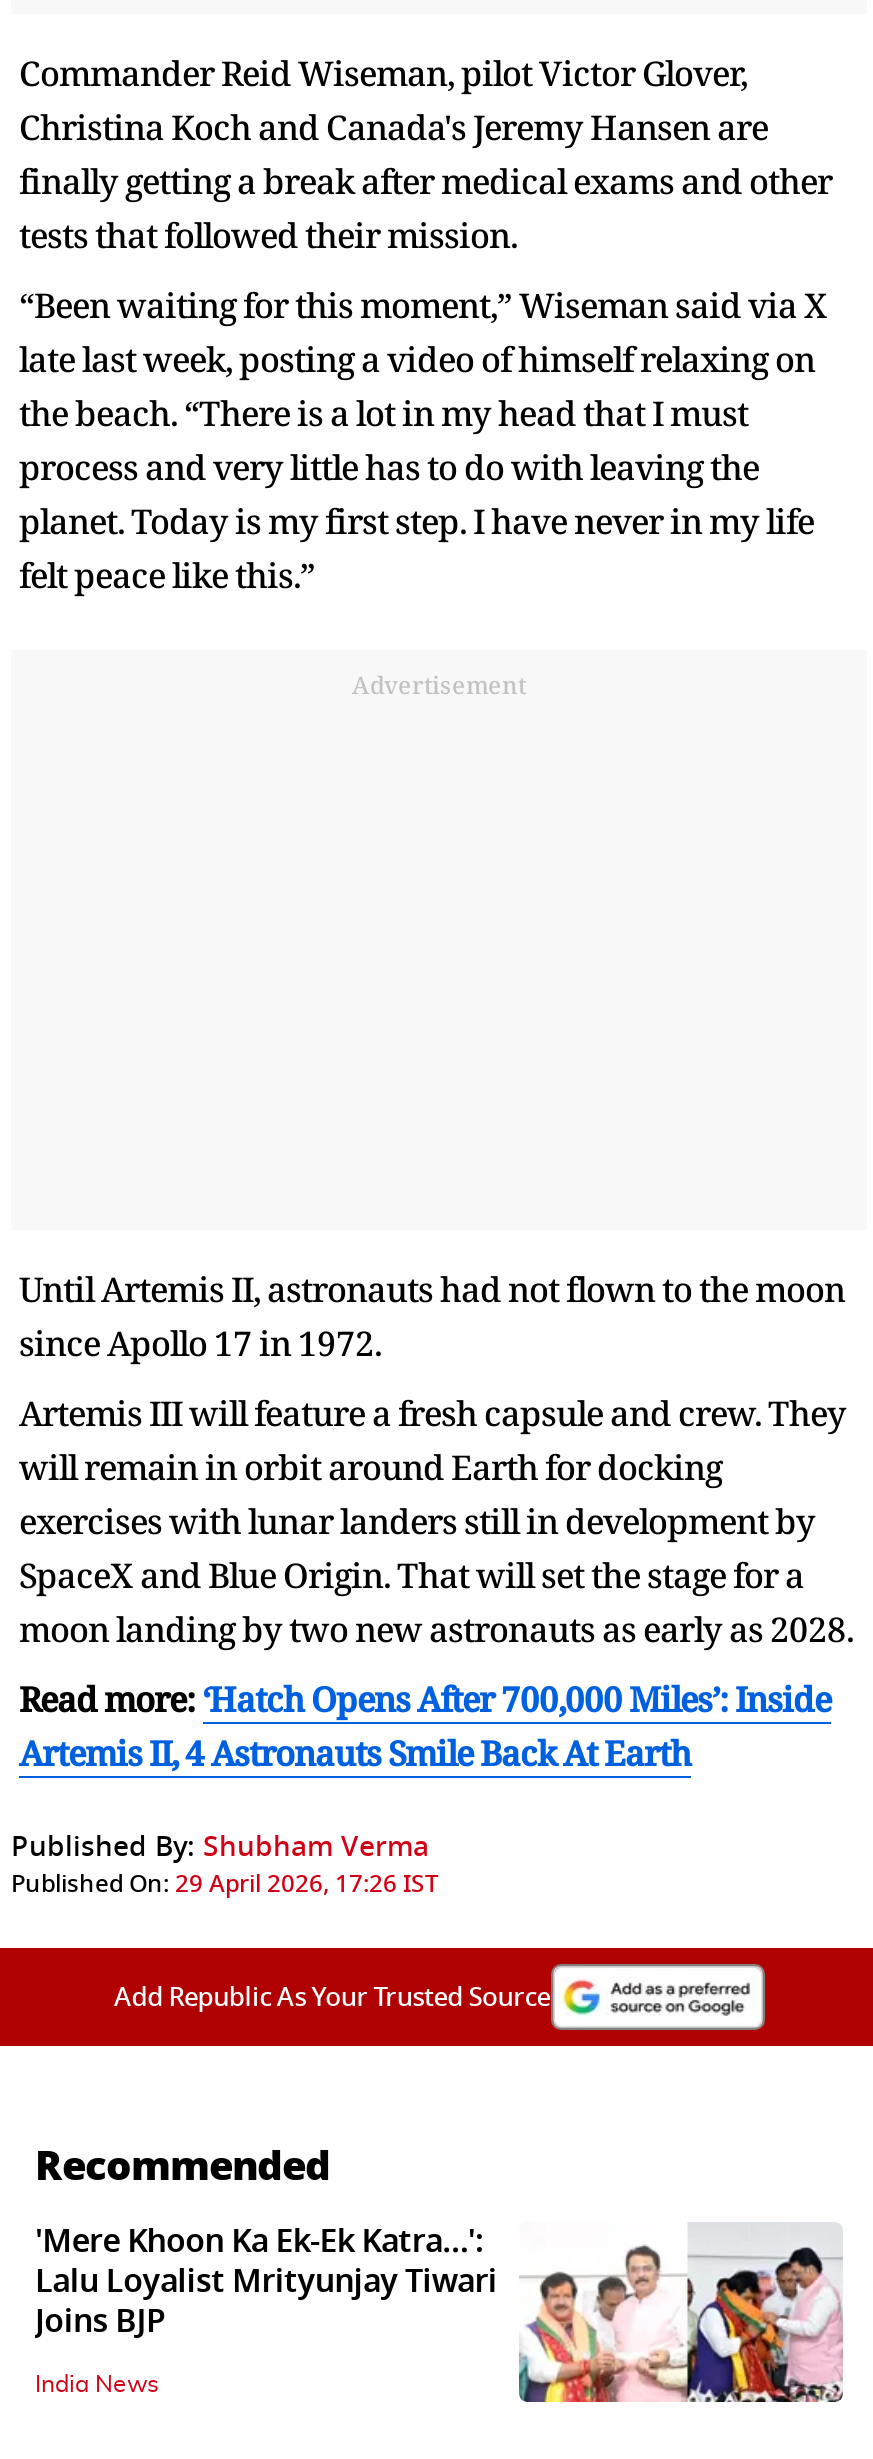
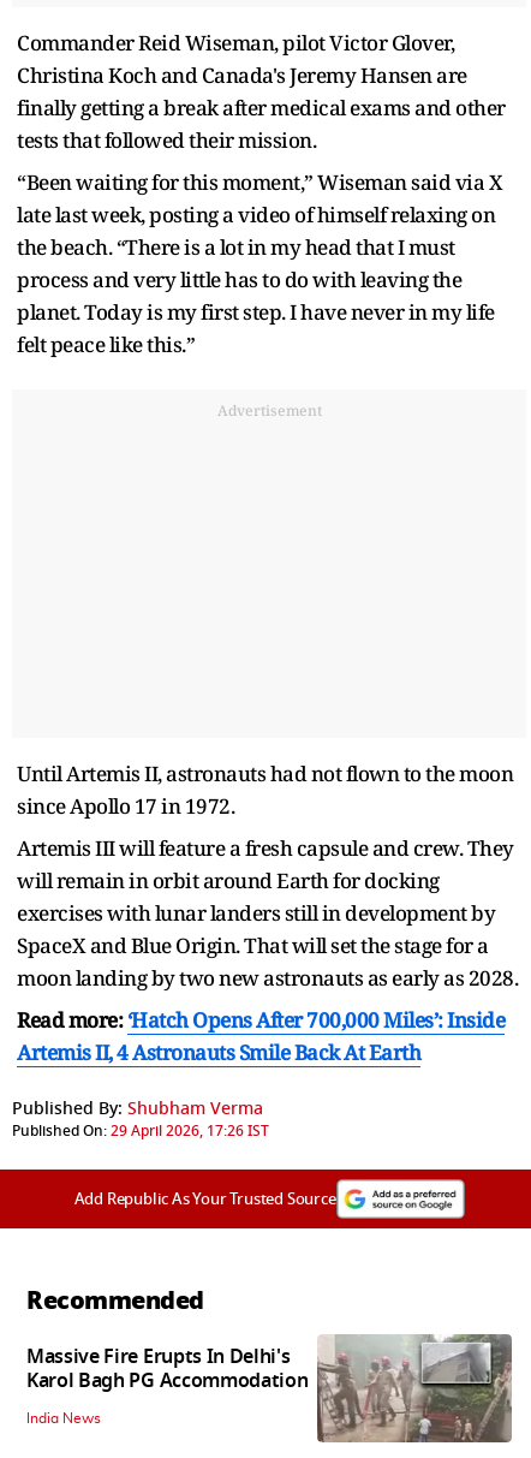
- [image]
- 'Mere Khoon Ka Ek-Ek Katra…':
- Lalu Loyalist Mrityunjay Tiwari
- Joins BJP
+ [image]
+ Massive Fire Erupts In Delhi's
+ Karol Bagh PG Accommodation
